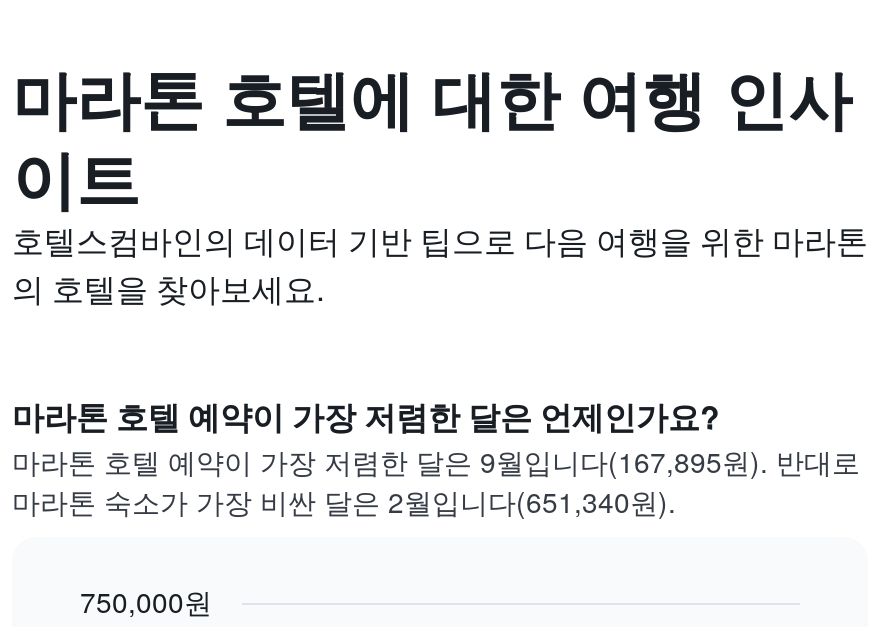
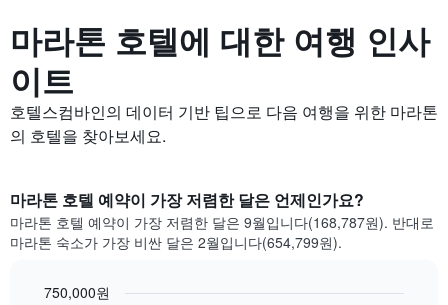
- 마라톤 호텔 예약이 가장 저렴한 달은 9월입니다(167,895원). 반대로
+ 마라톤 호텔 예약이 가장 저렴한 달은 9월입니다(168,787원). 반대로

- 마라톤 숙소가 가장 비싼 달은 2월입니다(651,340원).
+ 마라톤 숙소가 가장 비싼 달은 2월입니다(654,799원).
